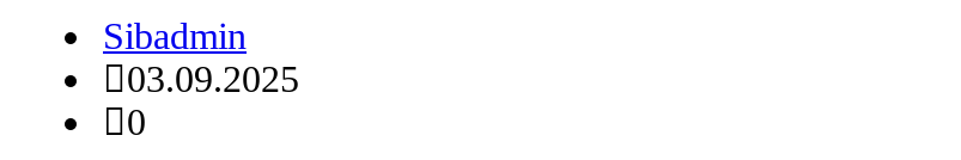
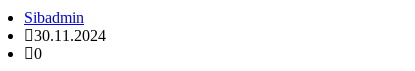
- 03.09.2025
+ 30.11.2024
